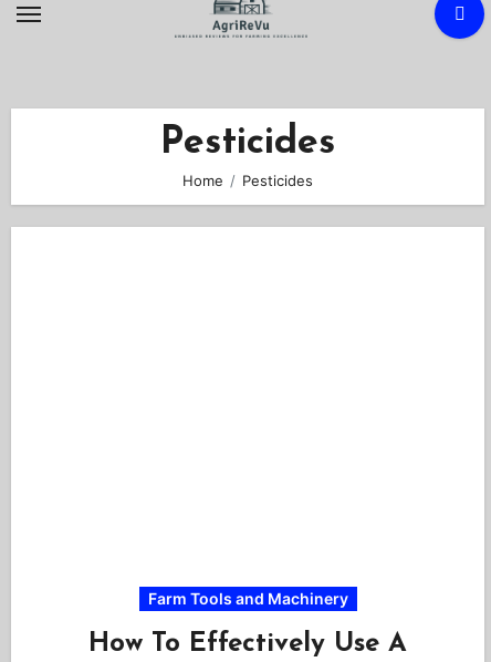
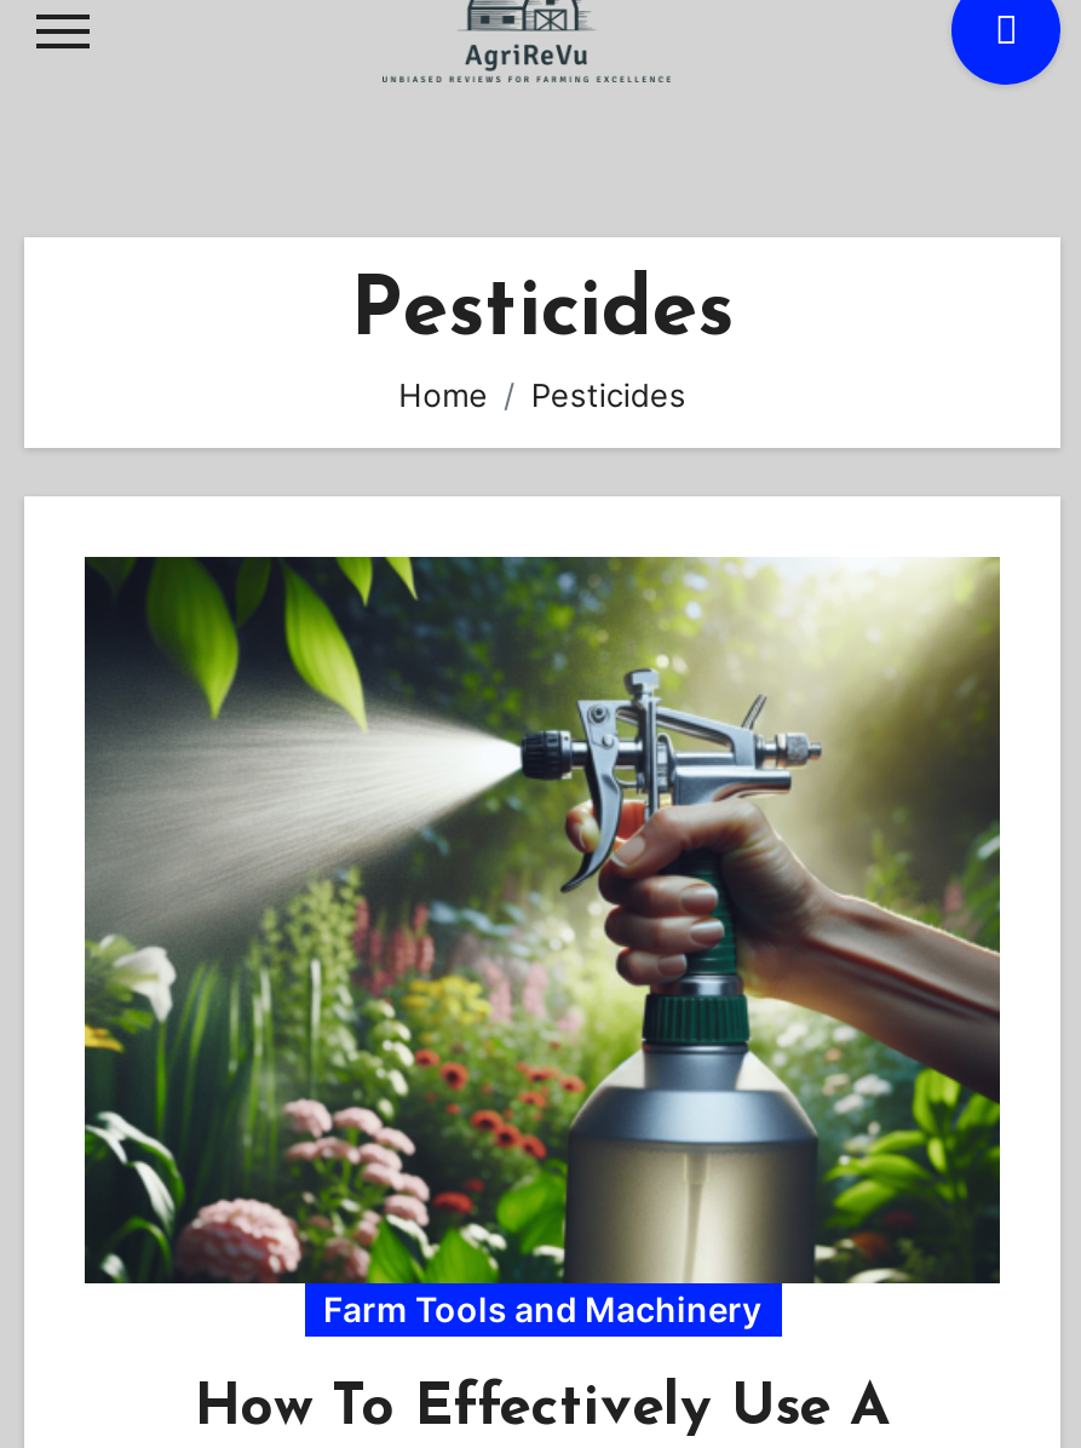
+ [image]
